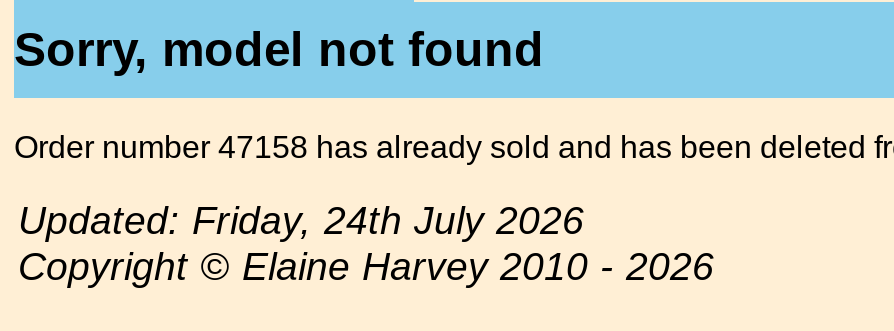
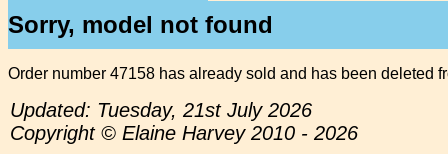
- Updated: Friday, 24th July 2026
+ Updated: Tuesday, 21st July 2026
